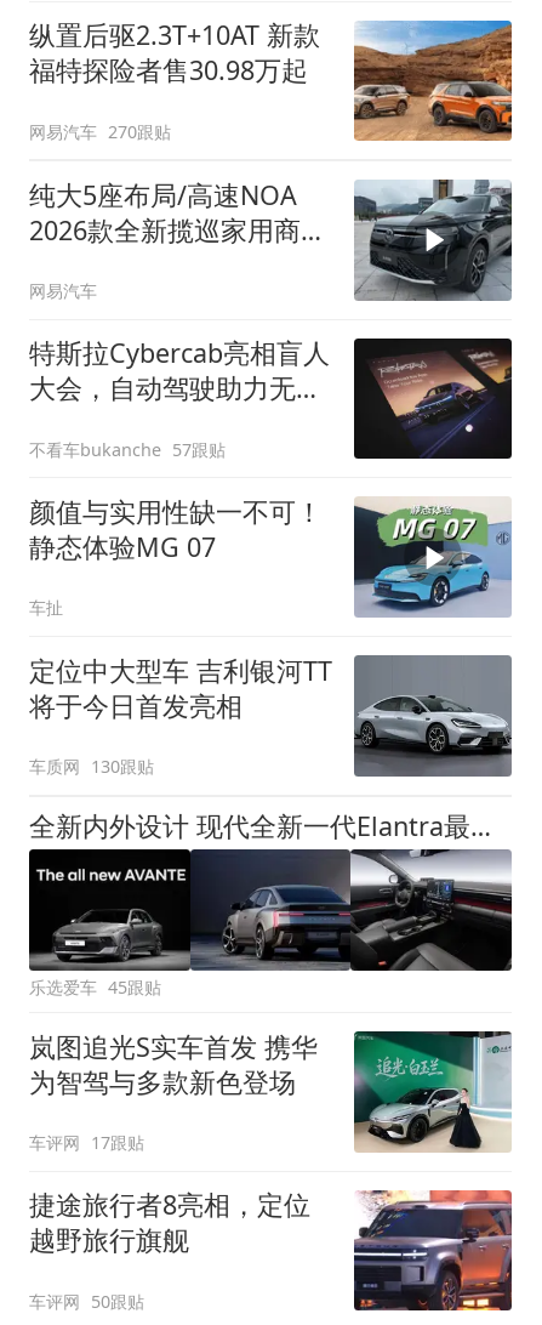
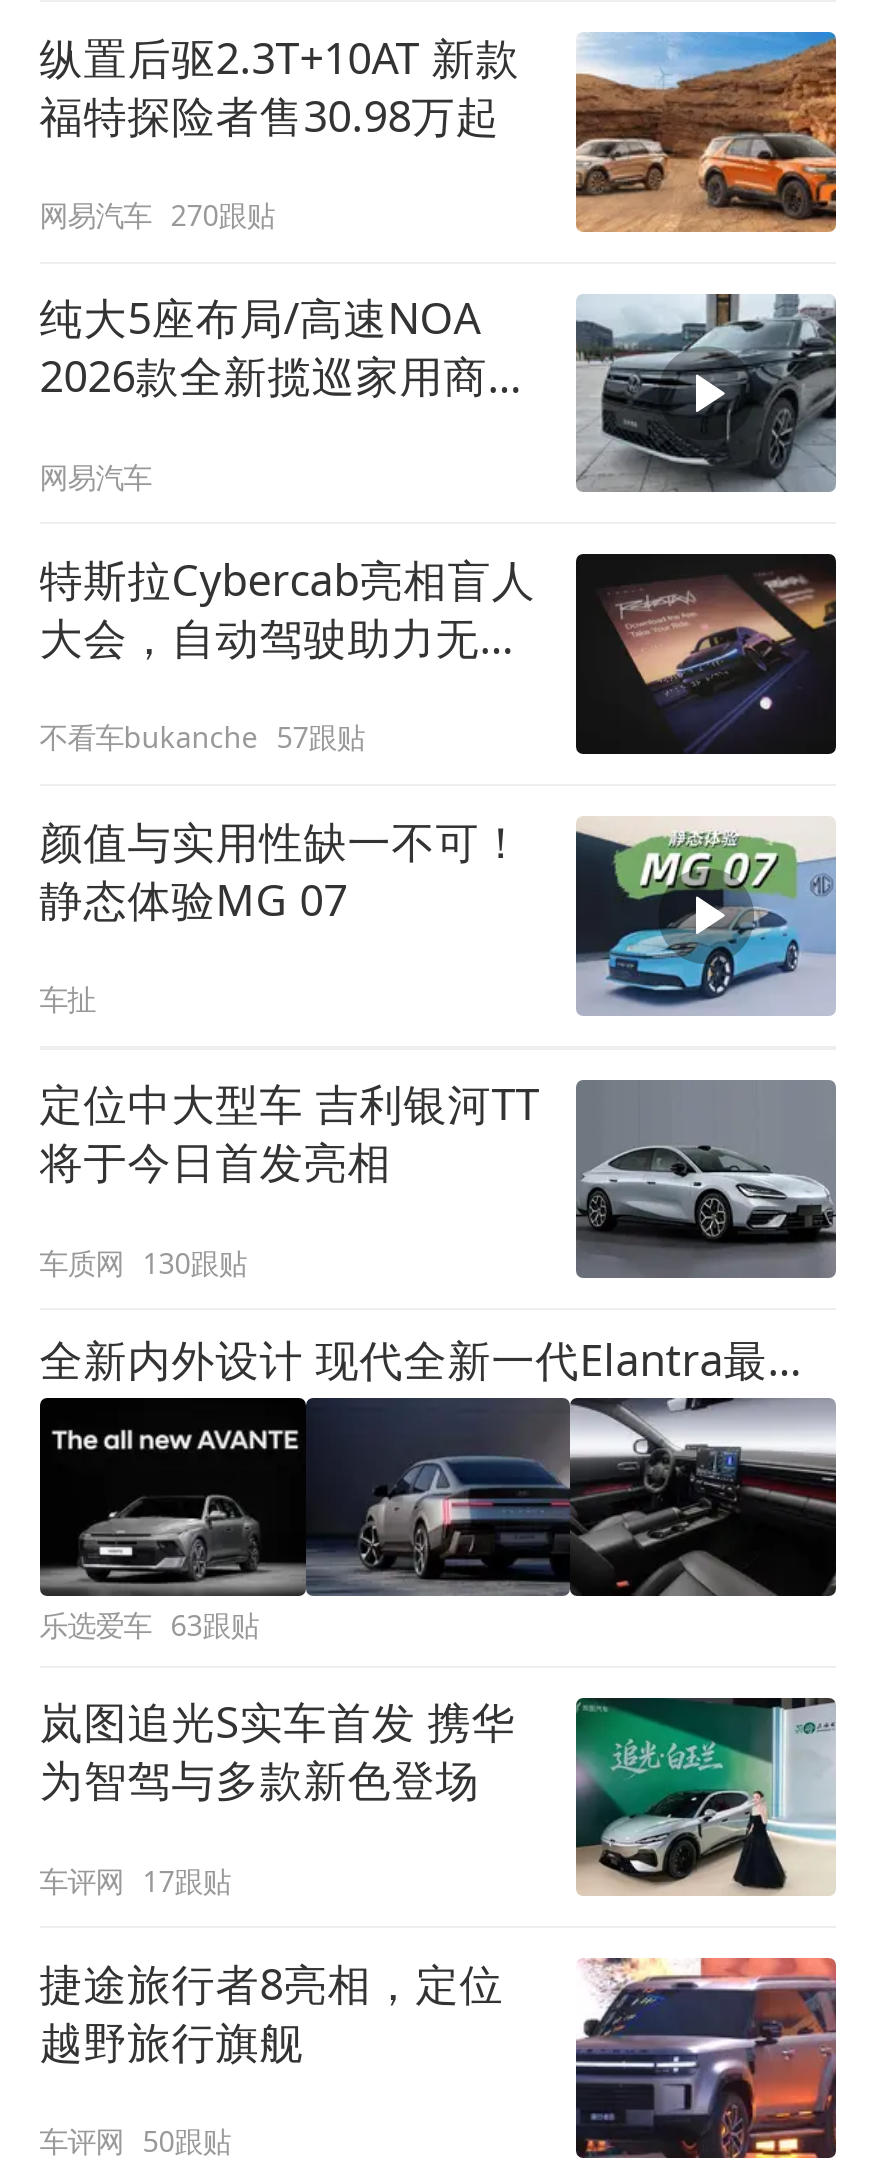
- 乐选爱车 45跟贴
+ 乐选爱车 63跟贴
